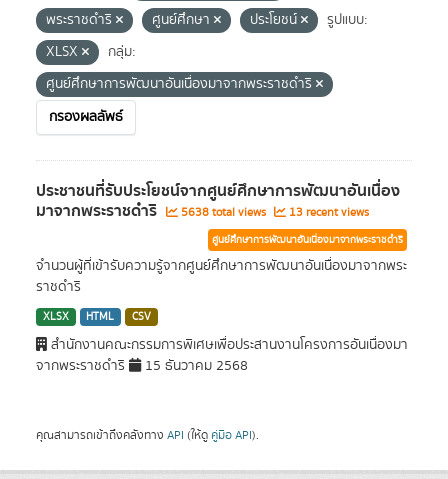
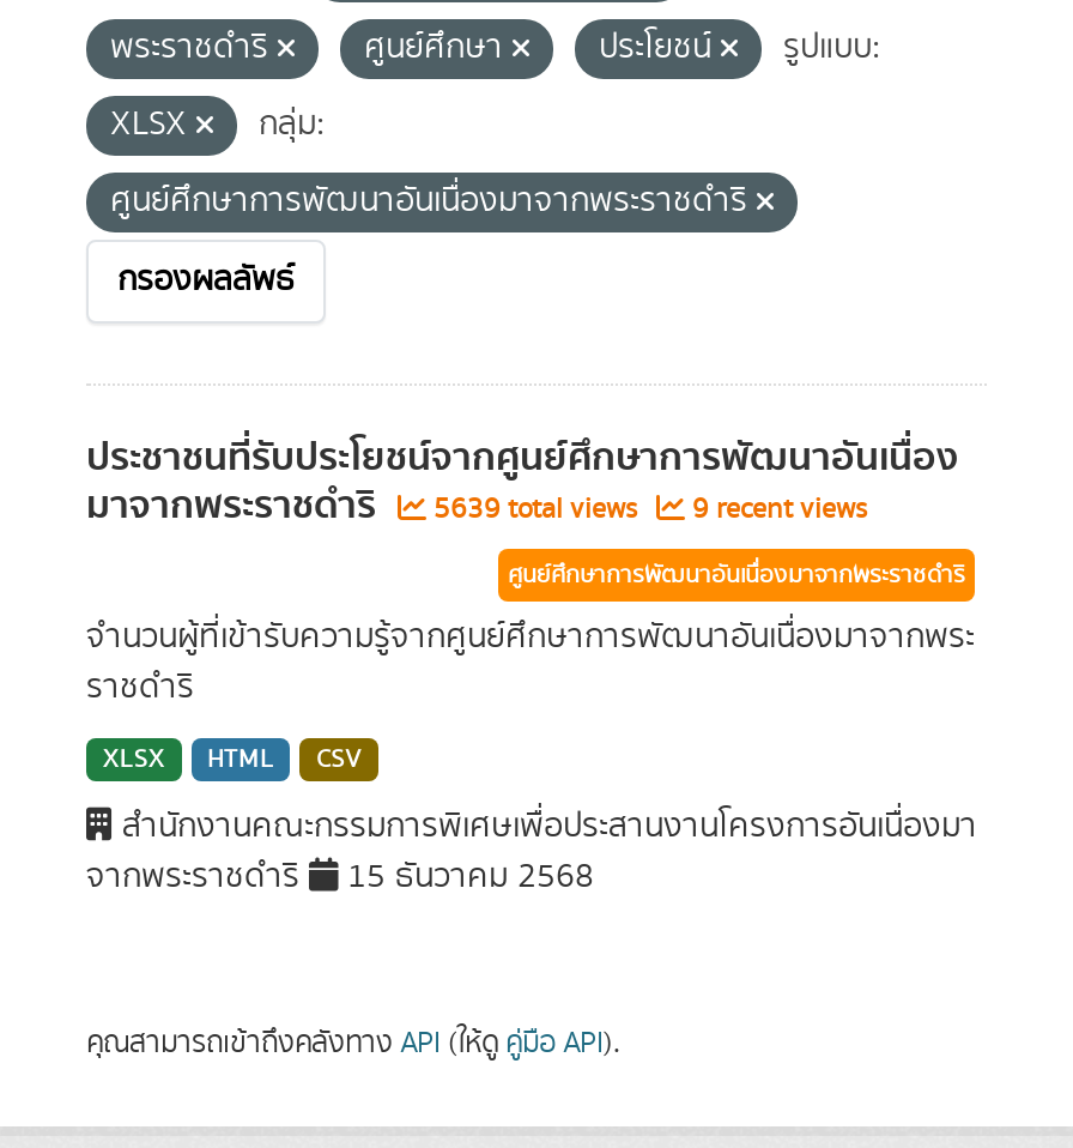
- 5638 total views
+ 5639 total views

- 13 recent views
+ 9 recent views
